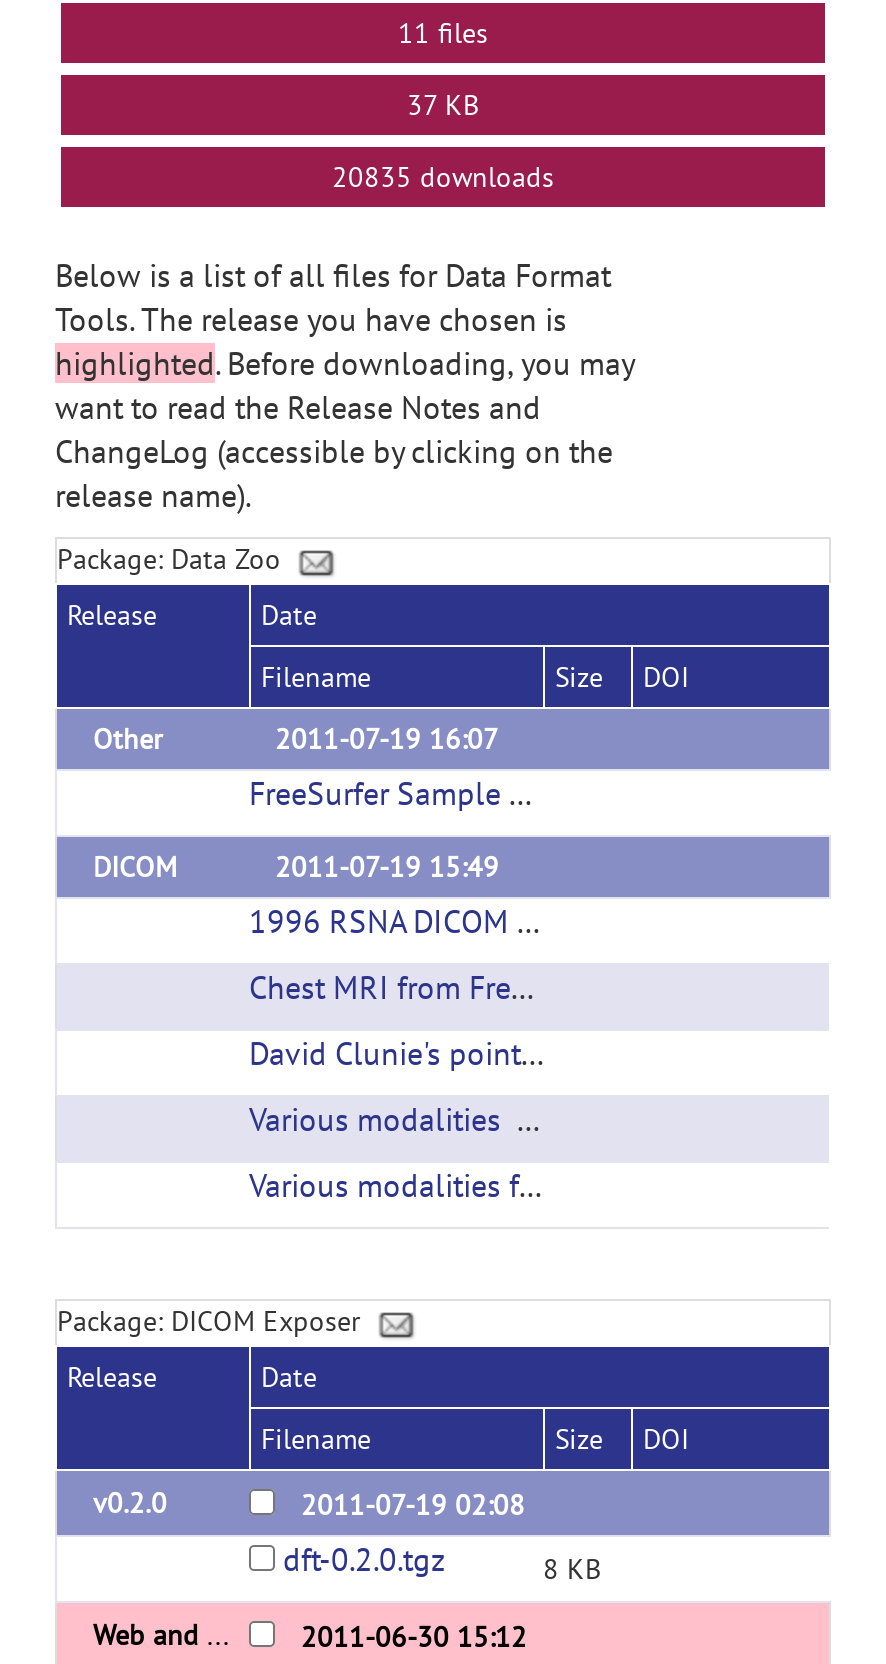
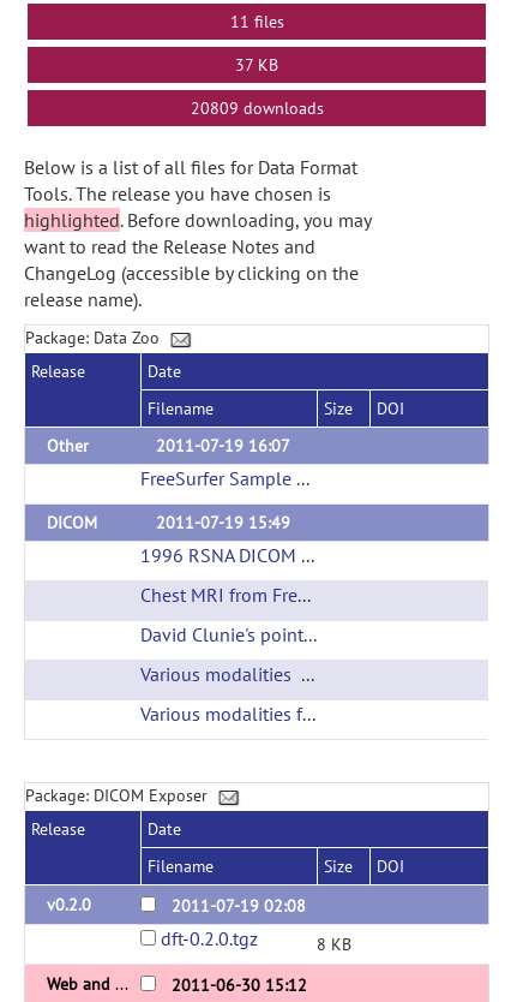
- 20835 downloads
+ 20809 downloads
